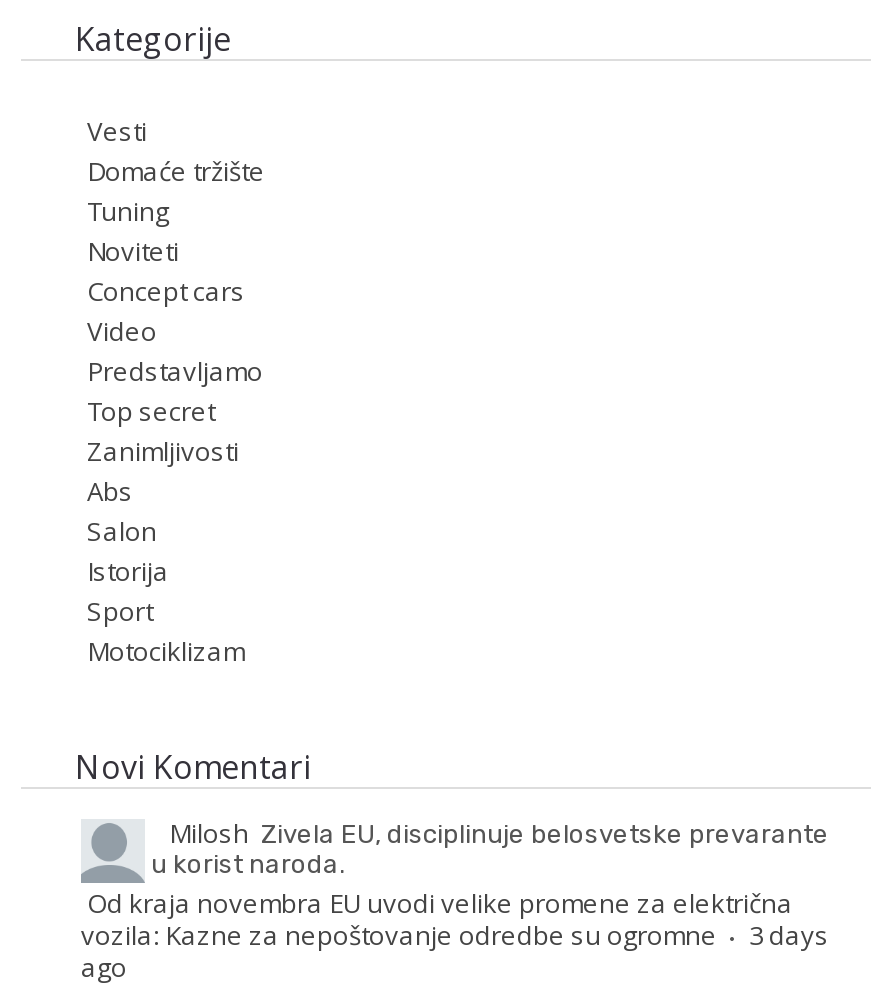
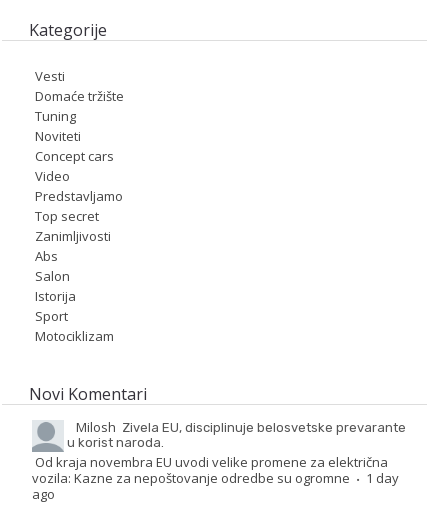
- vozila: Kazne za nepoštovanje odredbe su ogromne · 3 days
+ vozila: Kazne za nepoštovanje odredbe su ogromne · 1 day
